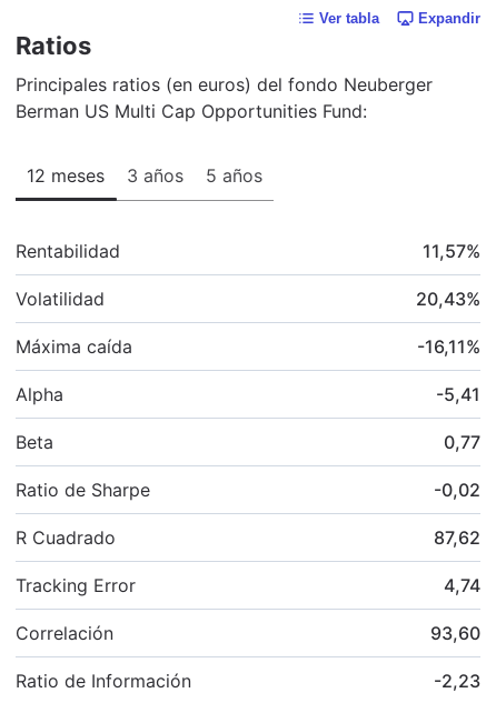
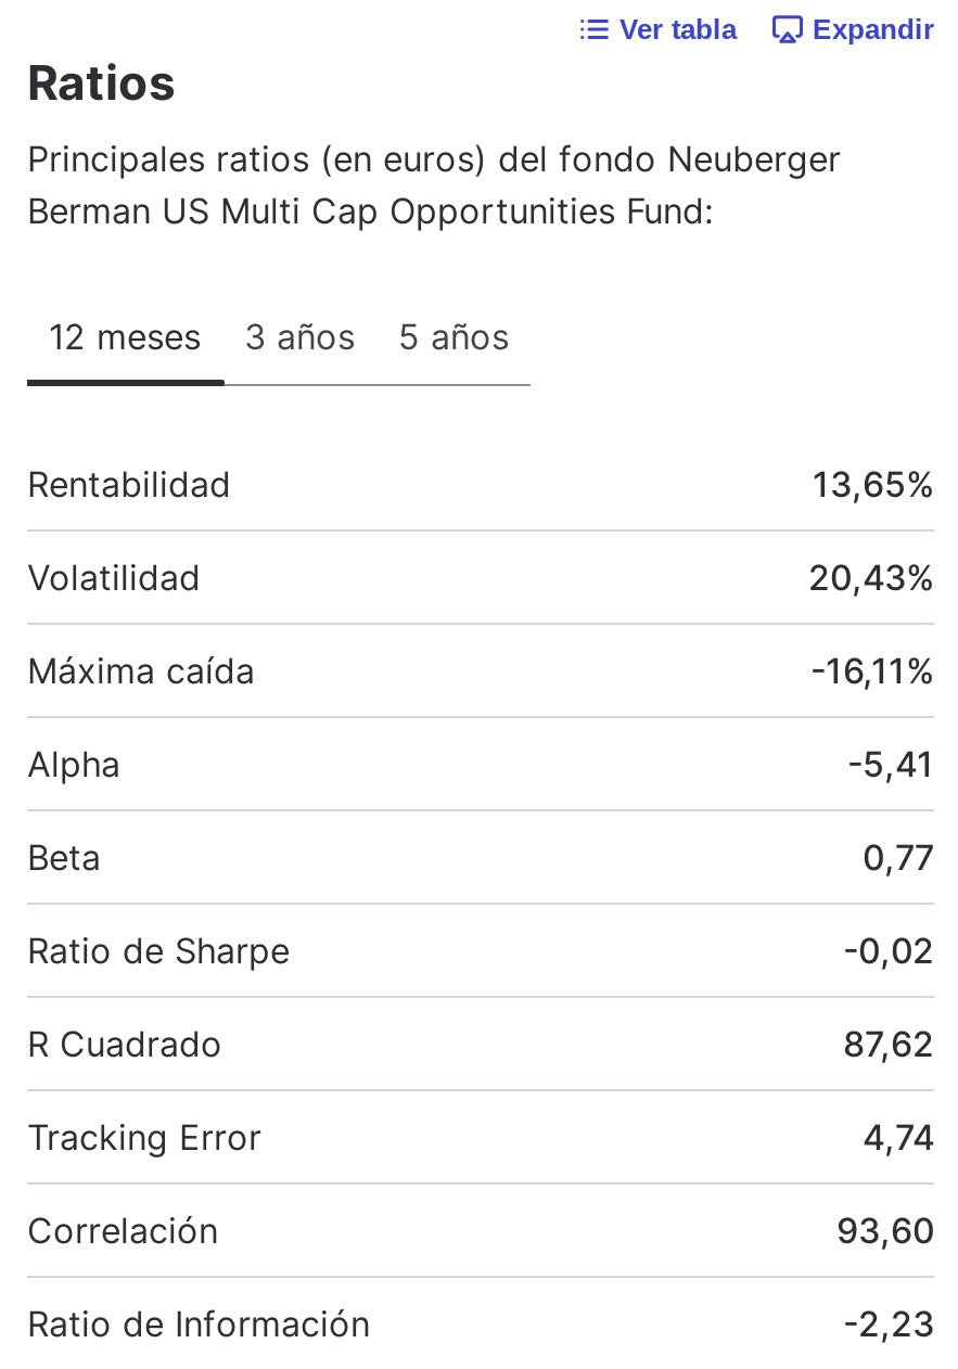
- 11,57%
+ 13,65%
